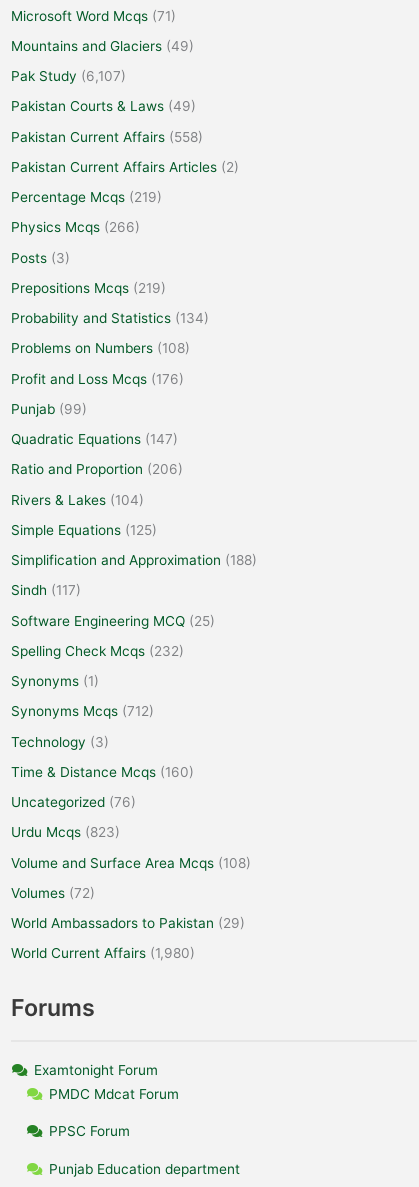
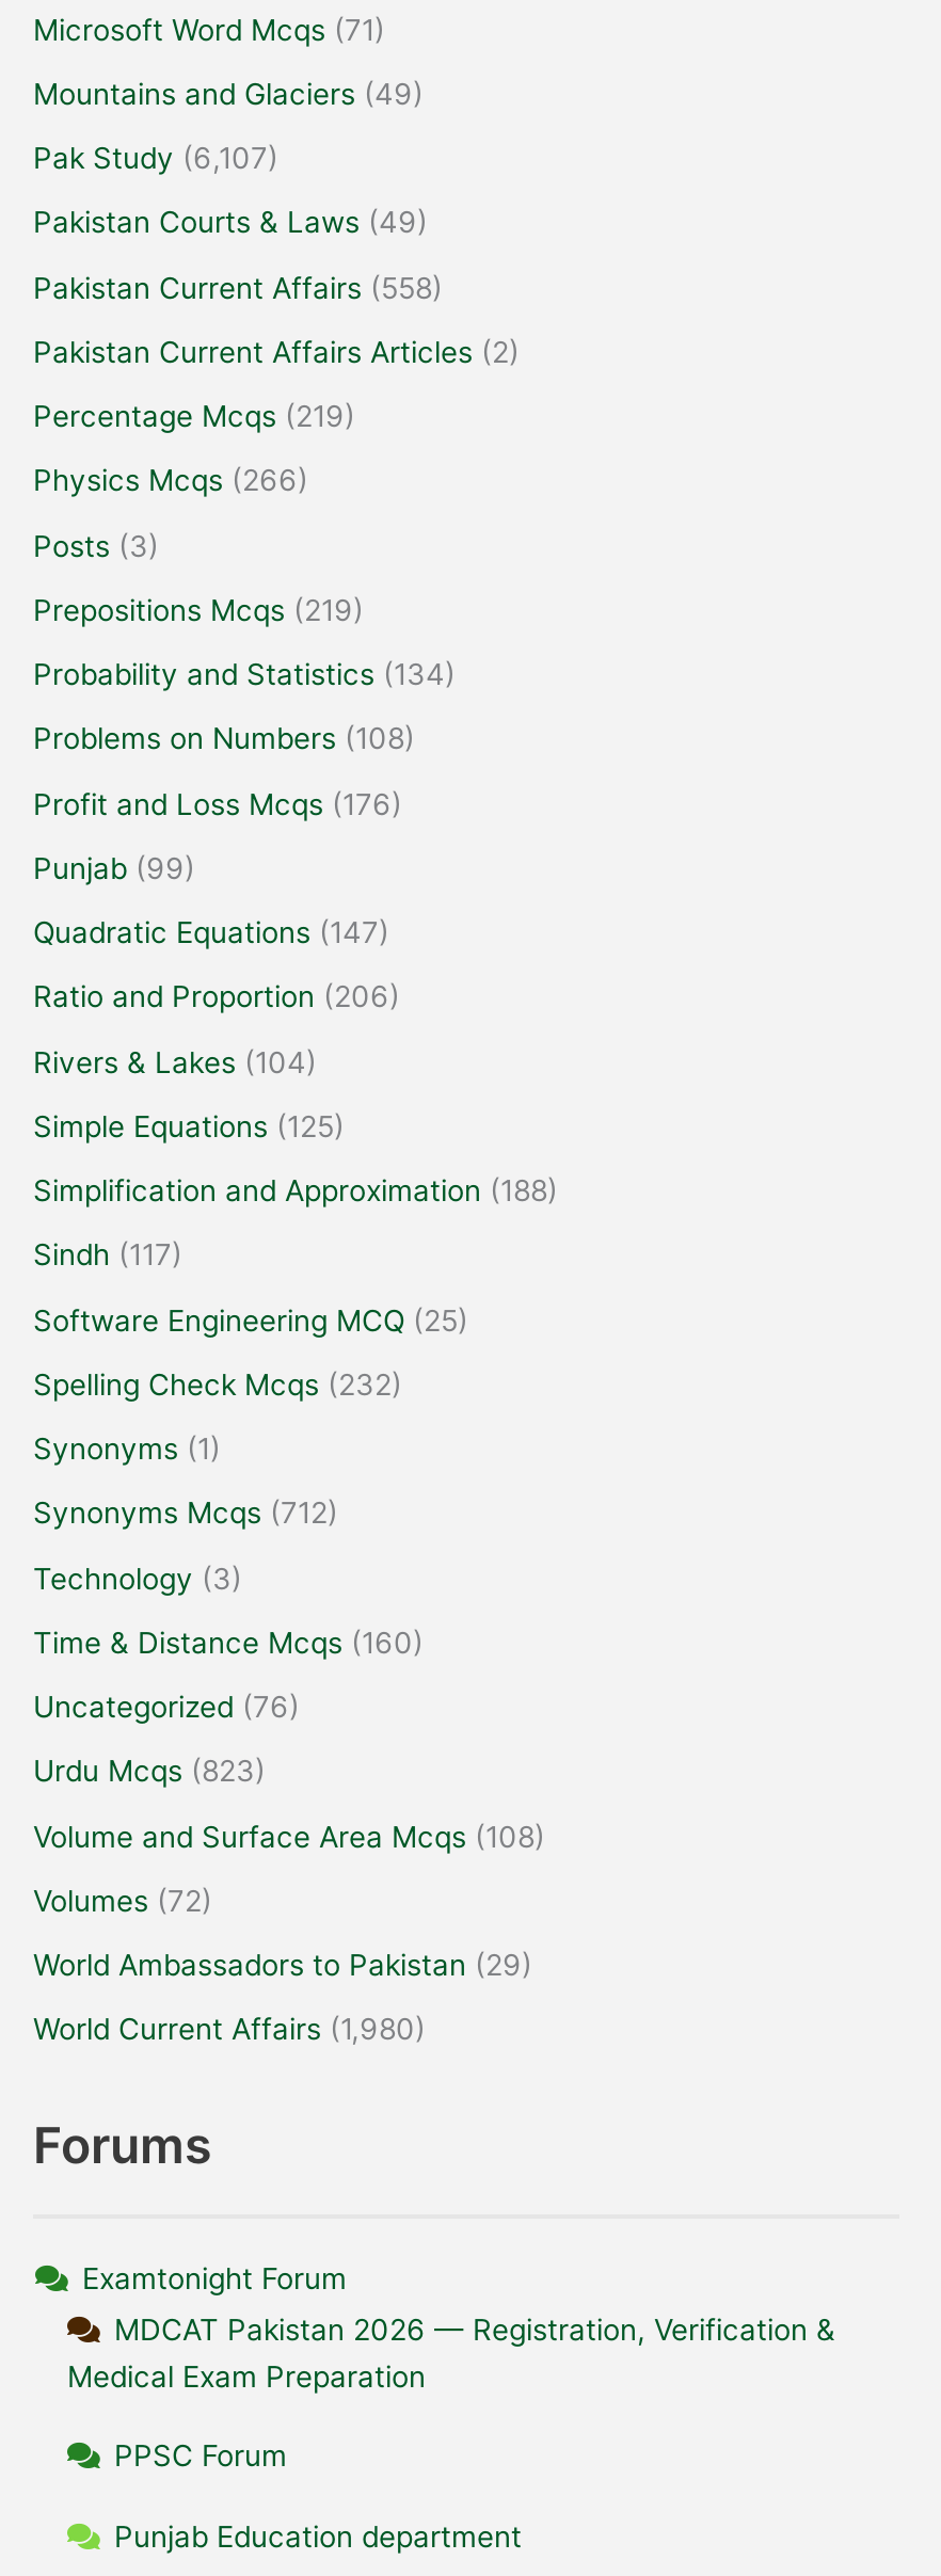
- PMDC Mdcat Forum
+ MDCAT Pakistan 2026 — Registration, Verification &
+ Medical Exam Preparation
